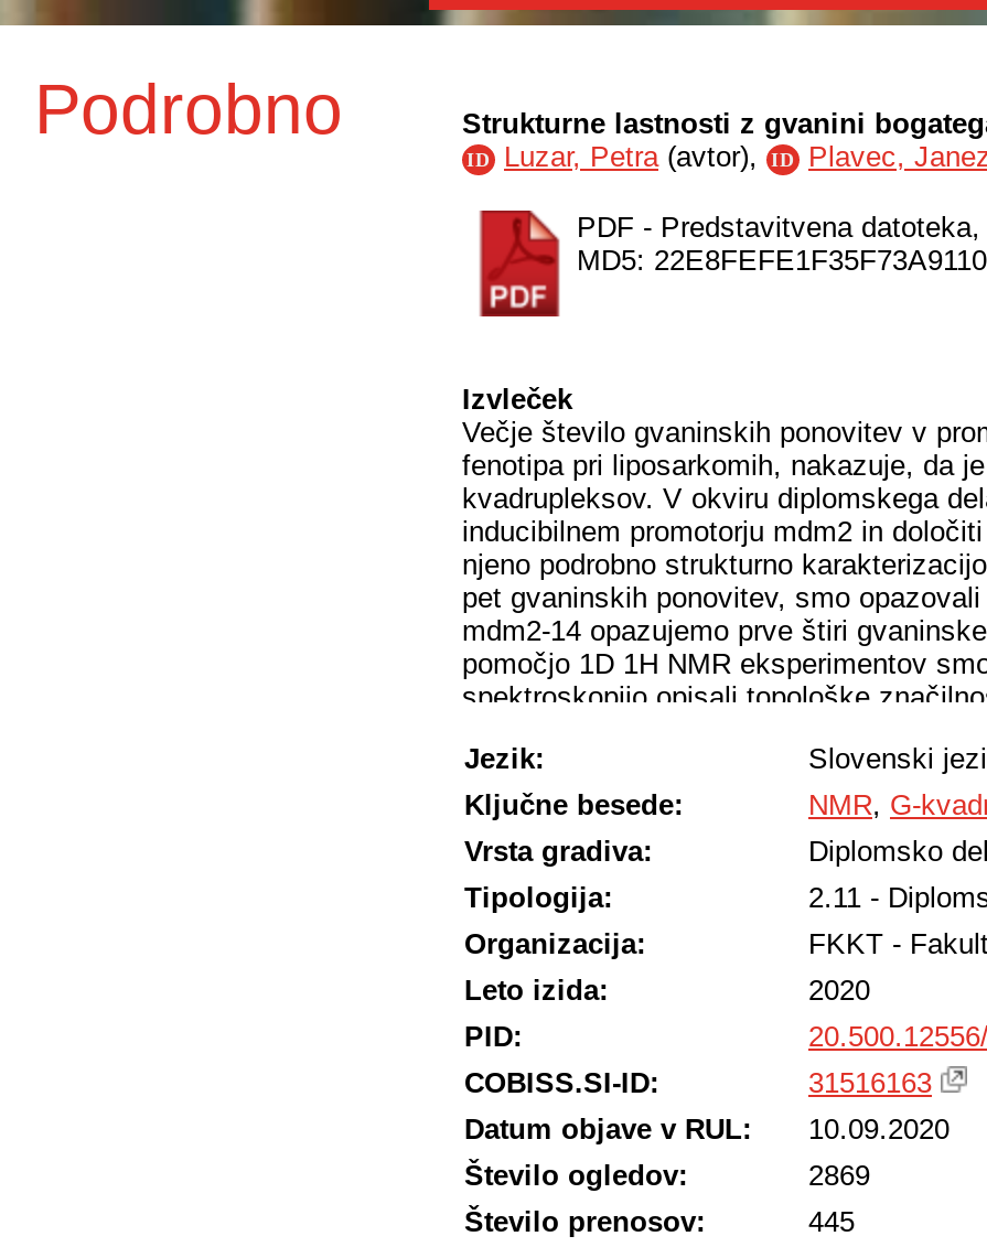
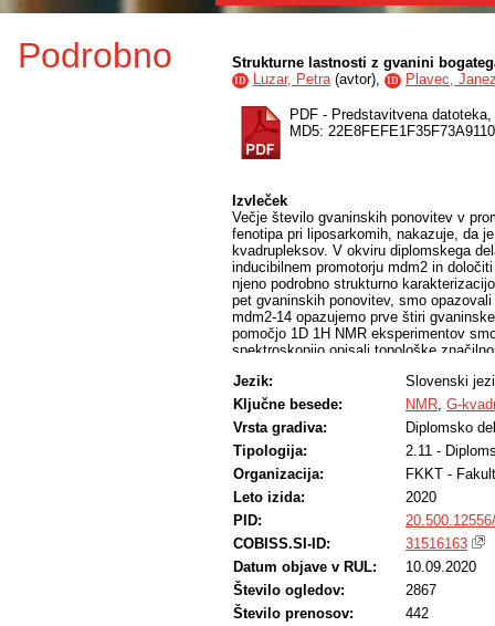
- 2869
+ 2867

- 445
+ 442
